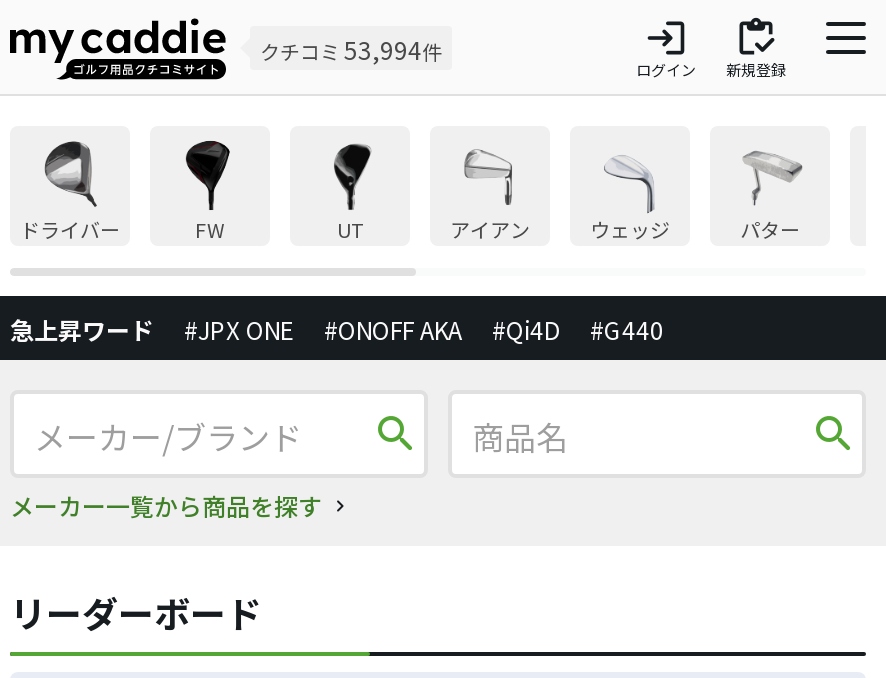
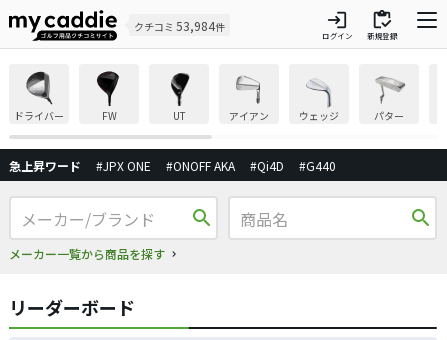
- クチコミ53,994件
+ クチコミ53,984件
